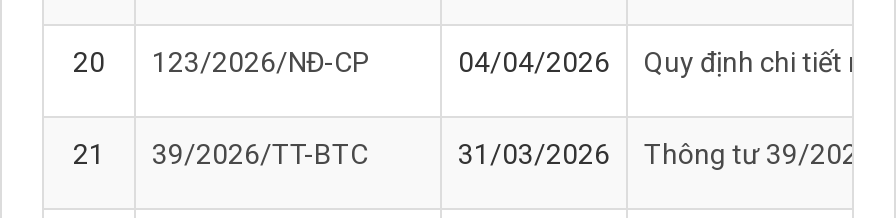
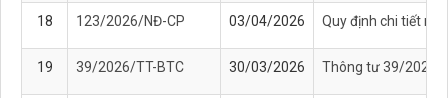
- 20 123/2026/NĐ-CP
+ 18 123/2026/NĐ-CP

- 04/04/2026
+ 03/04/2026

- 21 39/2026/TT-BTC
+ 19 39/2026/TT-BTC

- 31/03/2026
+ 30/03/2026
